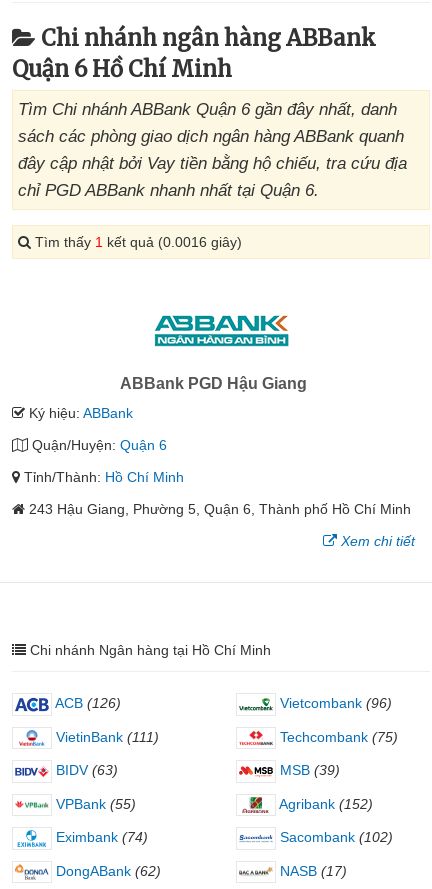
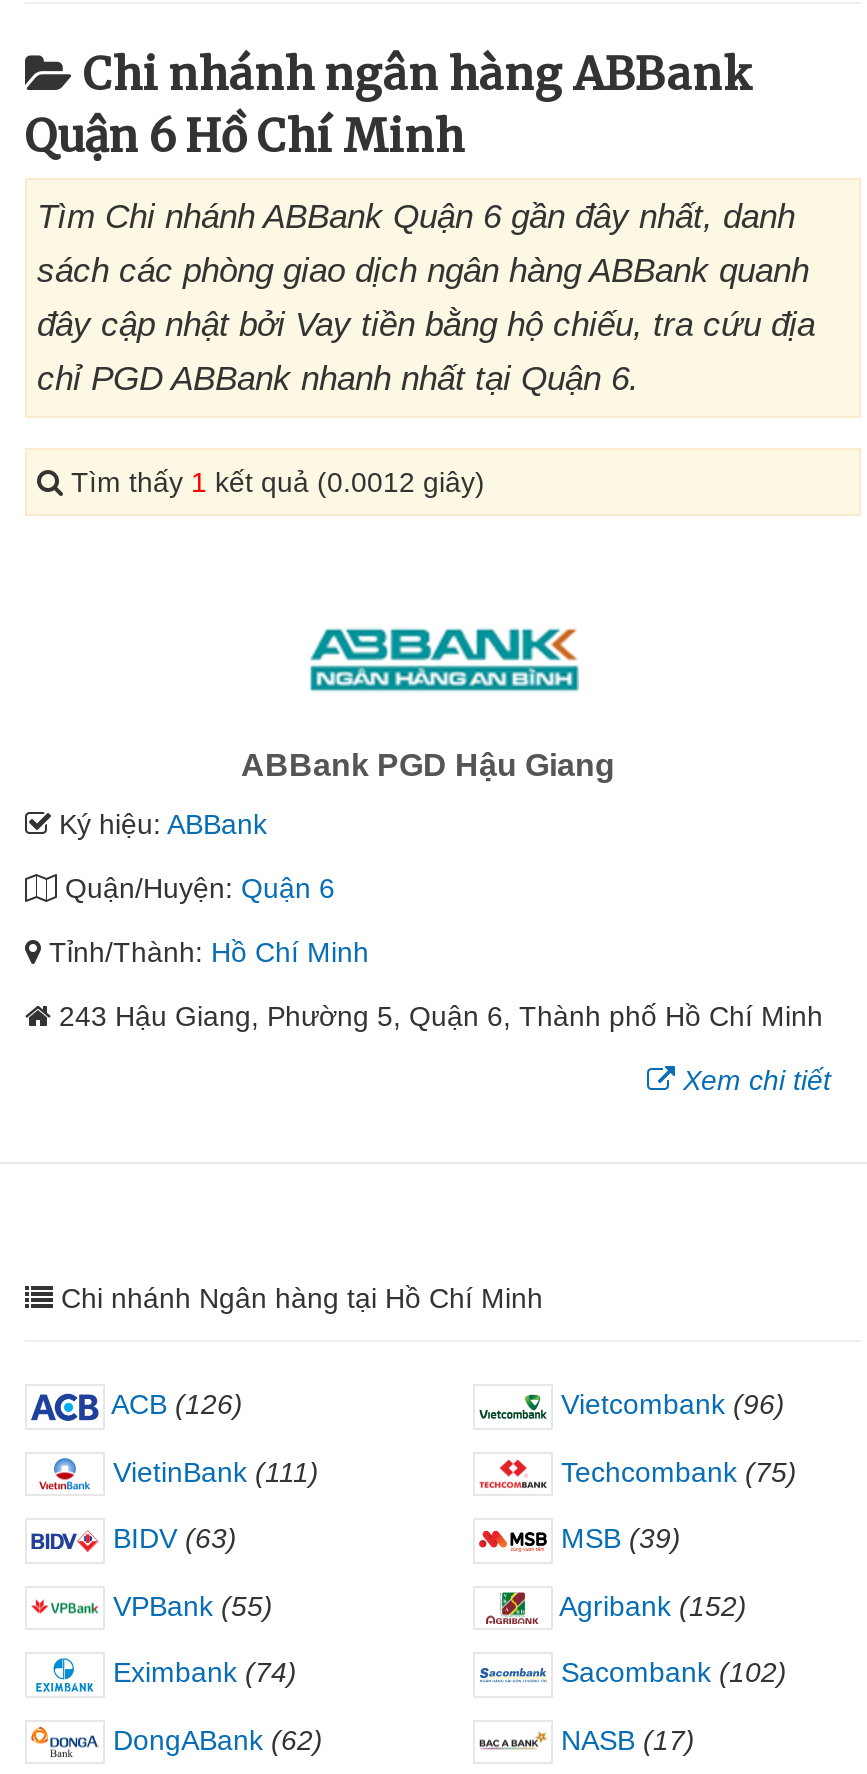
- Tìm thấy 1 kết quả (0.0016 giây)
+ Tìm thấy 1 kết quả (0.0012 giây)
